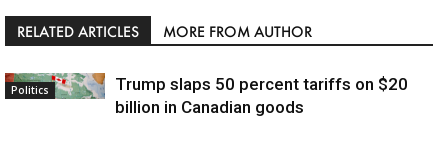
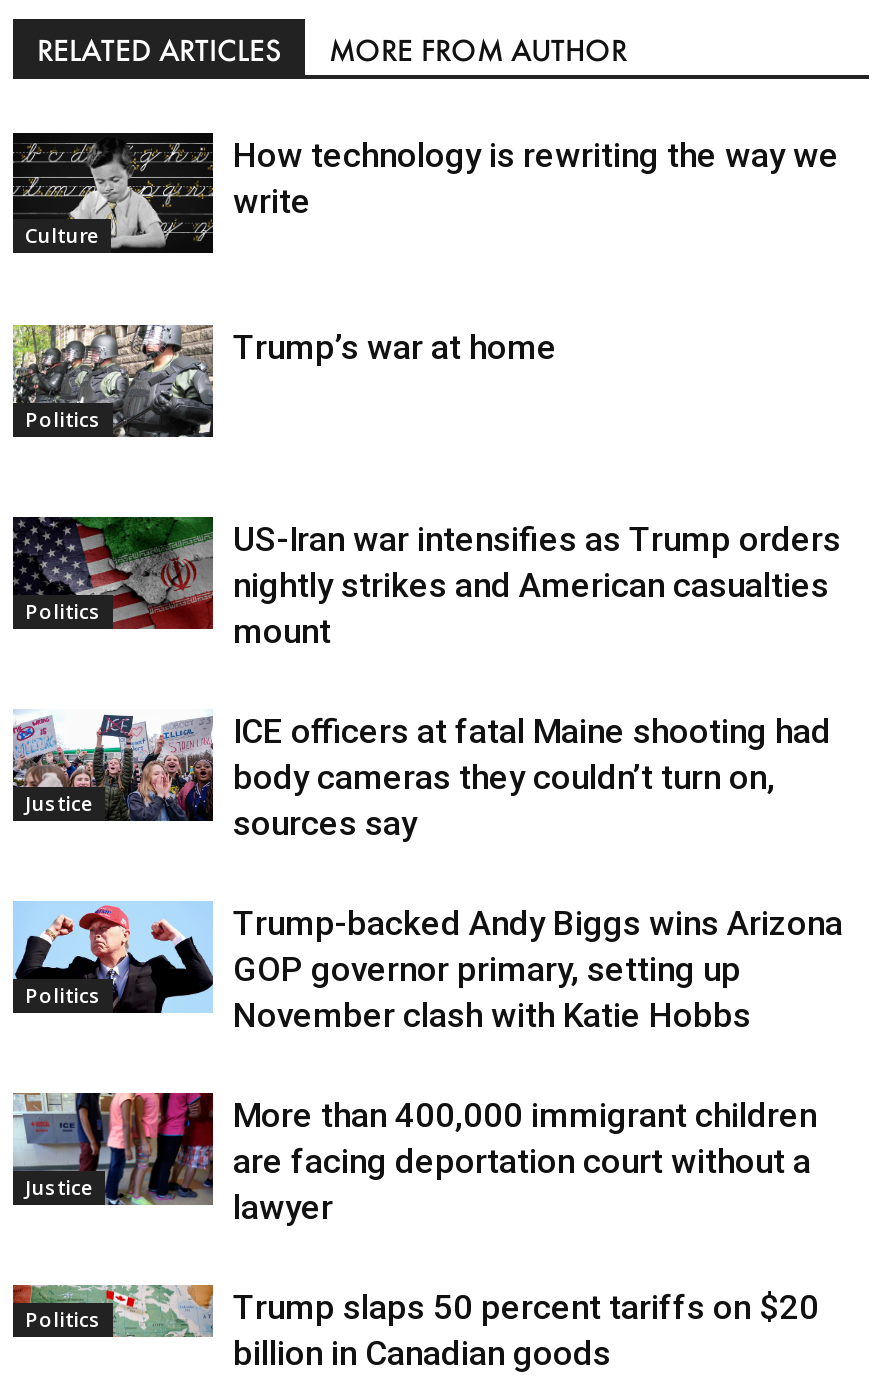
+ [image]
+ Culture

+ [image]
+ Politics

+ [image]
+ Politics

+ [image]
+ Justice

+ [image]
+ Politics

+ [image]
+ Justice

+ How technology is rewriting the way we
+ write

+ Trump’s war at home

+ US-Iran war intensifies as Trump orders
+ nightly strikes and American casualties
+ mount

+ ICE officers at fatal Maine shooting had
+ body cameras they couldn’t turn on,
+ sources say

+ Trump-backed Andy Biggs wins Arizona
+ GOP governor primary, setting up
+ November clash with Katie Hobbs

+ More than 400,000 immigrant children
+ are facing deportation court without a
+ lawyer
